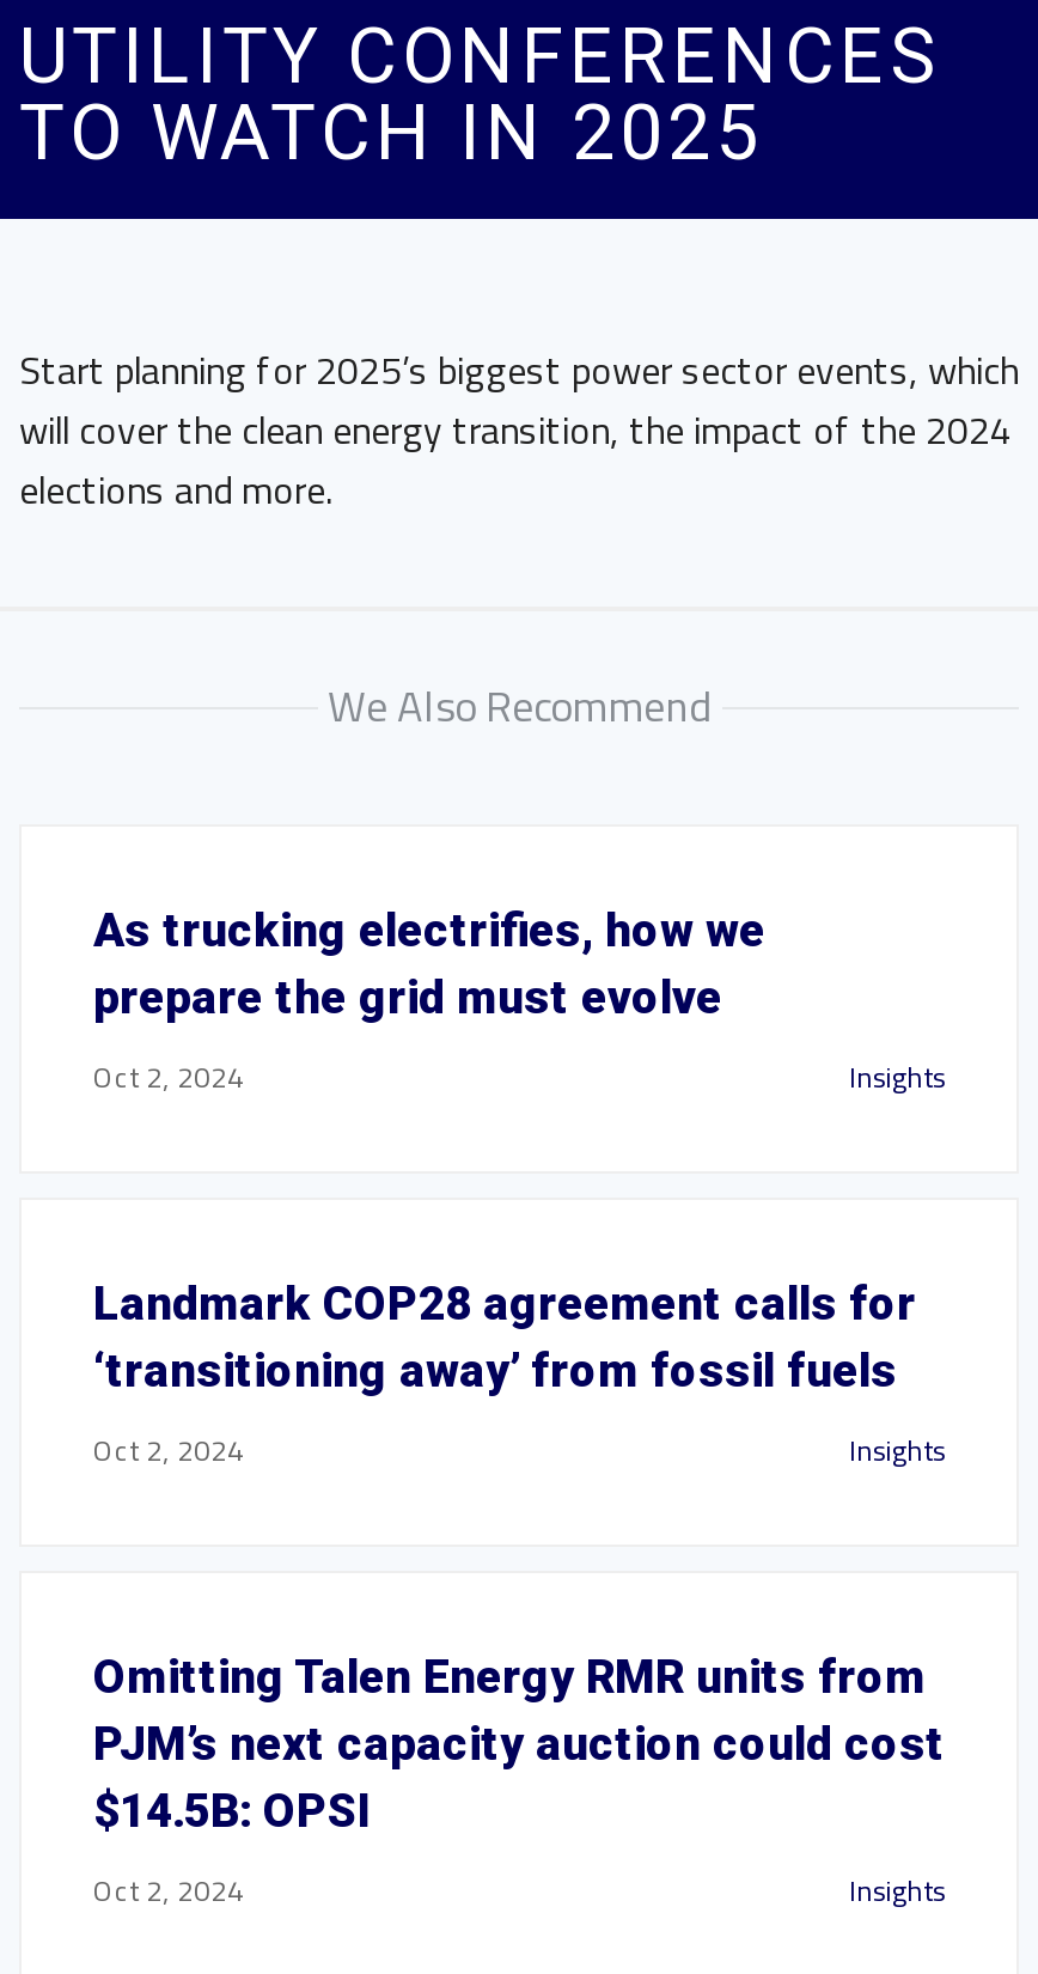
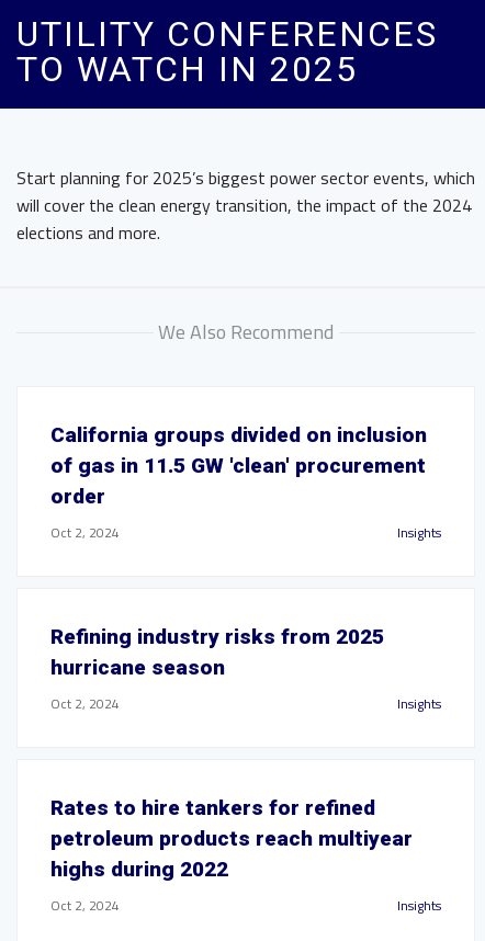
- As trucking electrifies, how we
- prepare the grid must evolve
+ California groups divided on inclusion
+ of gas in 11.5 GW 'clean' procurement
+ order

- Landmark COP28 agreement calls for
- ‘transitioning away’ from fossil fuels
+ Refining industry risks from 2025
+ hurricane season

- Omitting Talen Energy RMR units from
- PJM’s next capacity auction could cost
- $14.5B: OPSI
+ Rates to hire tankers for refined
+ petroleum products reach multiyear
+ highs during 2022
